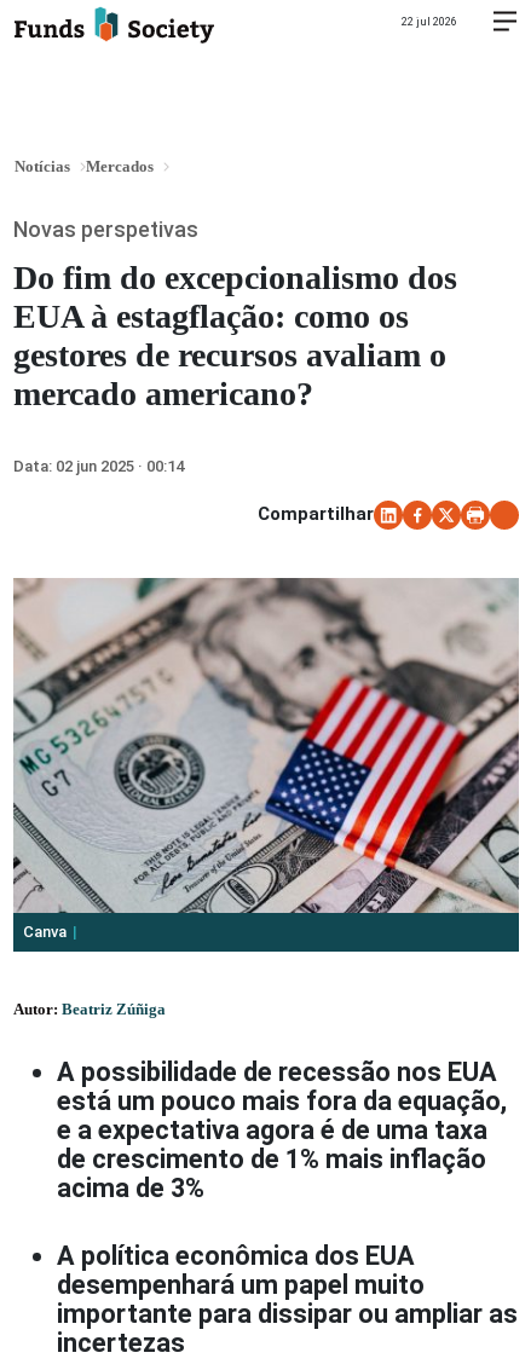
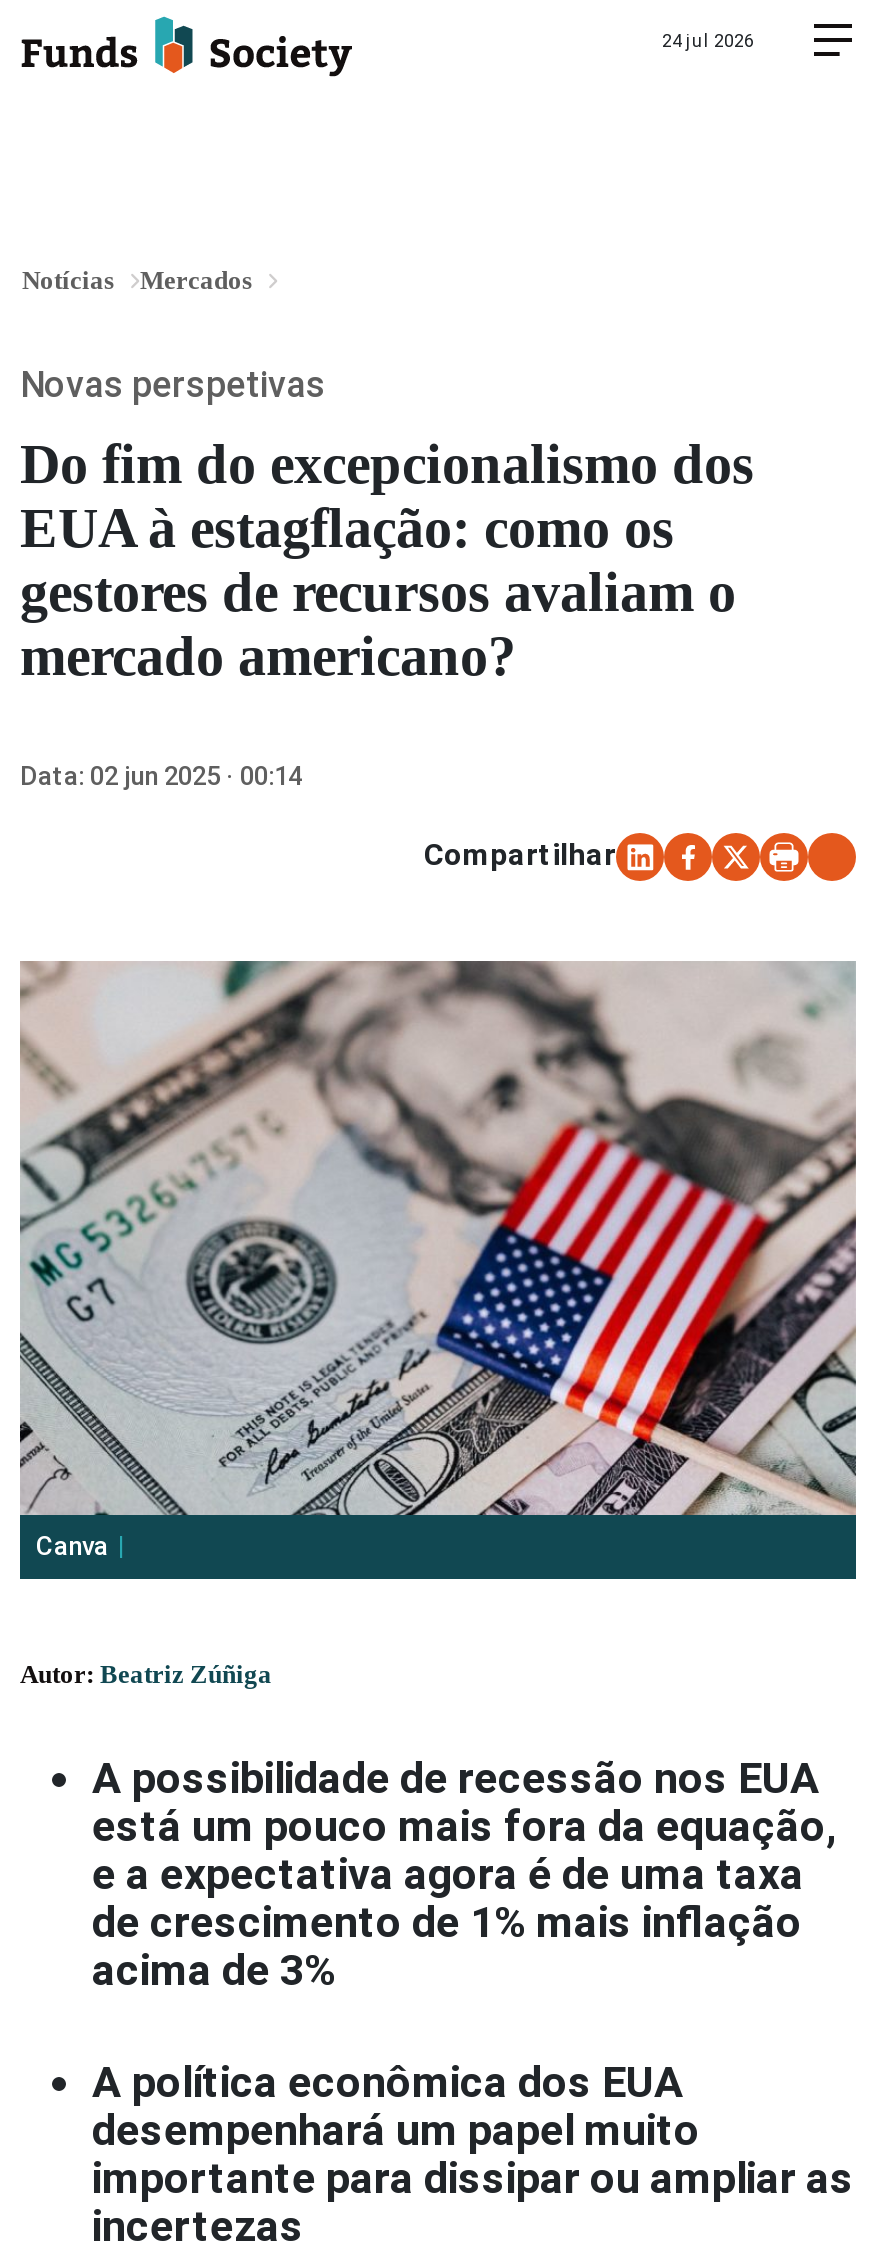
- 22 jul 2026
+ 24 jul 2026
